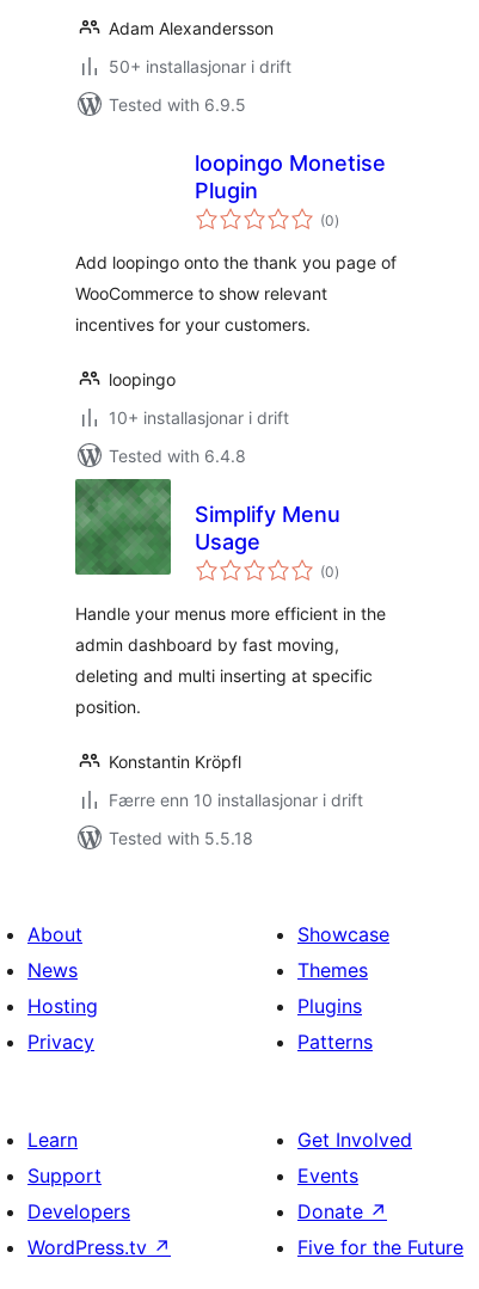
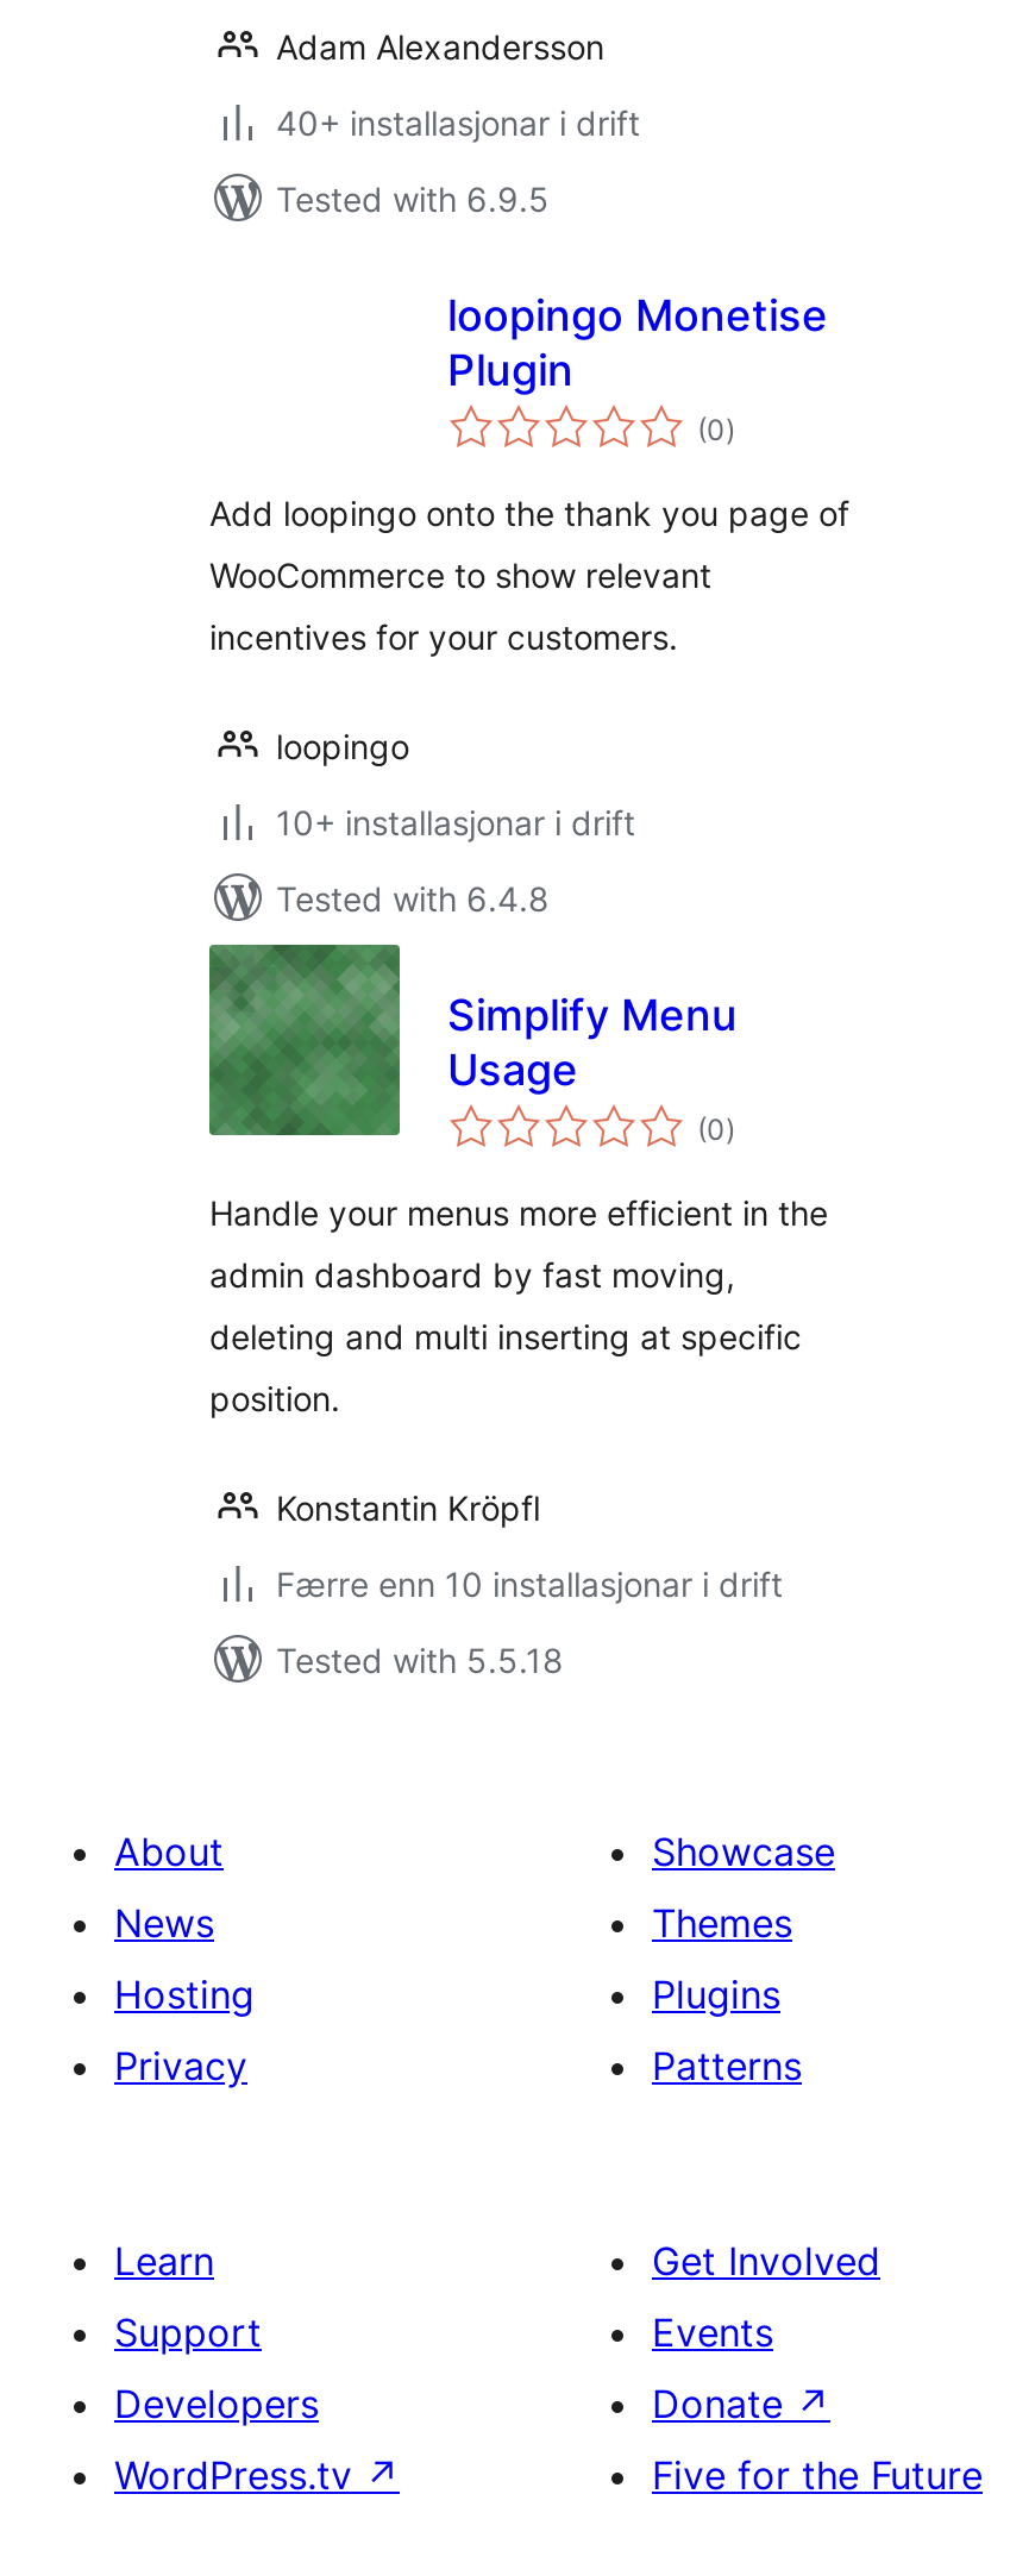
- 50+ installasjonar i drift
+ 40+ installasjonar i drift
